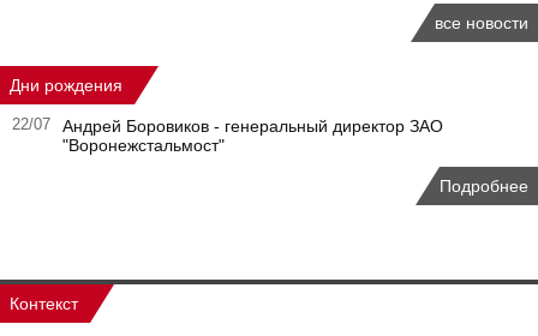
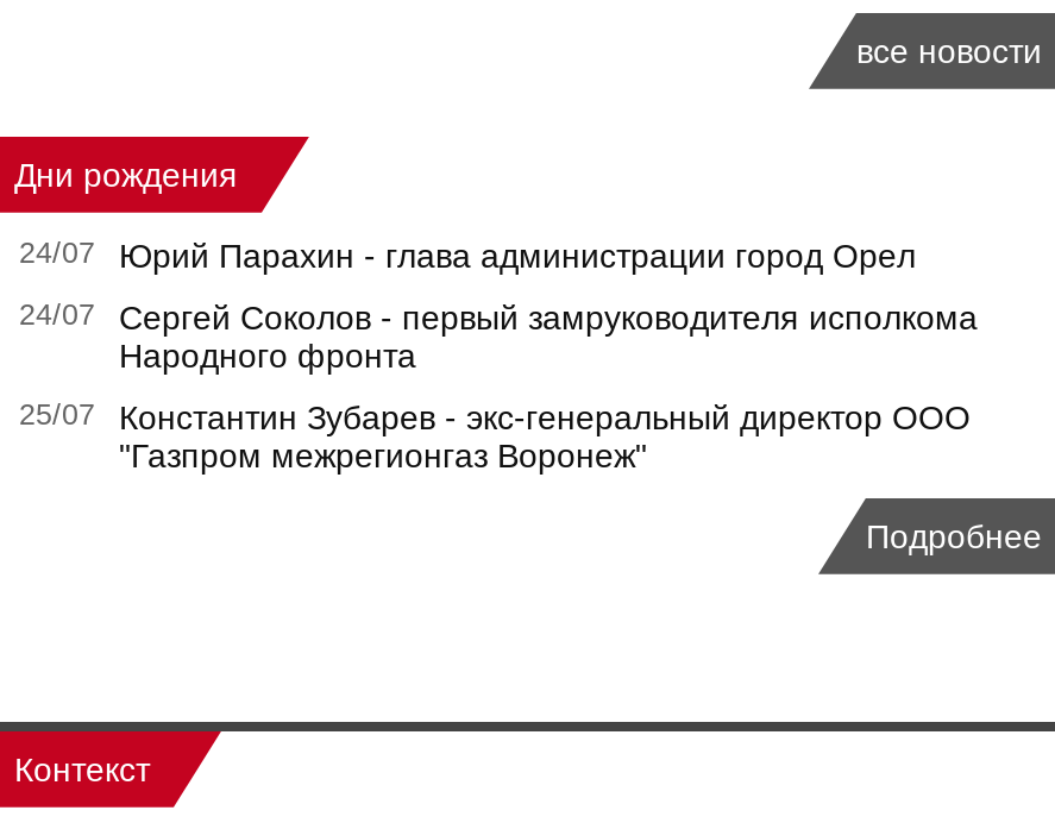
- 22/07
- Андрей Боровиков - генеральный директор ЗАО
- "Воронежстальмост"
+ 24/07
+ Юрий Парахин - глава администрации город Орел
+ 24/07
+ Сергей Соколов - первый замруководителя исполкома
+ Народного фронта
+ 25/07
+ Константин Зубарев - экс-генеральный директор ООО
+ "Газпром межрегионгаз Воронеж"
